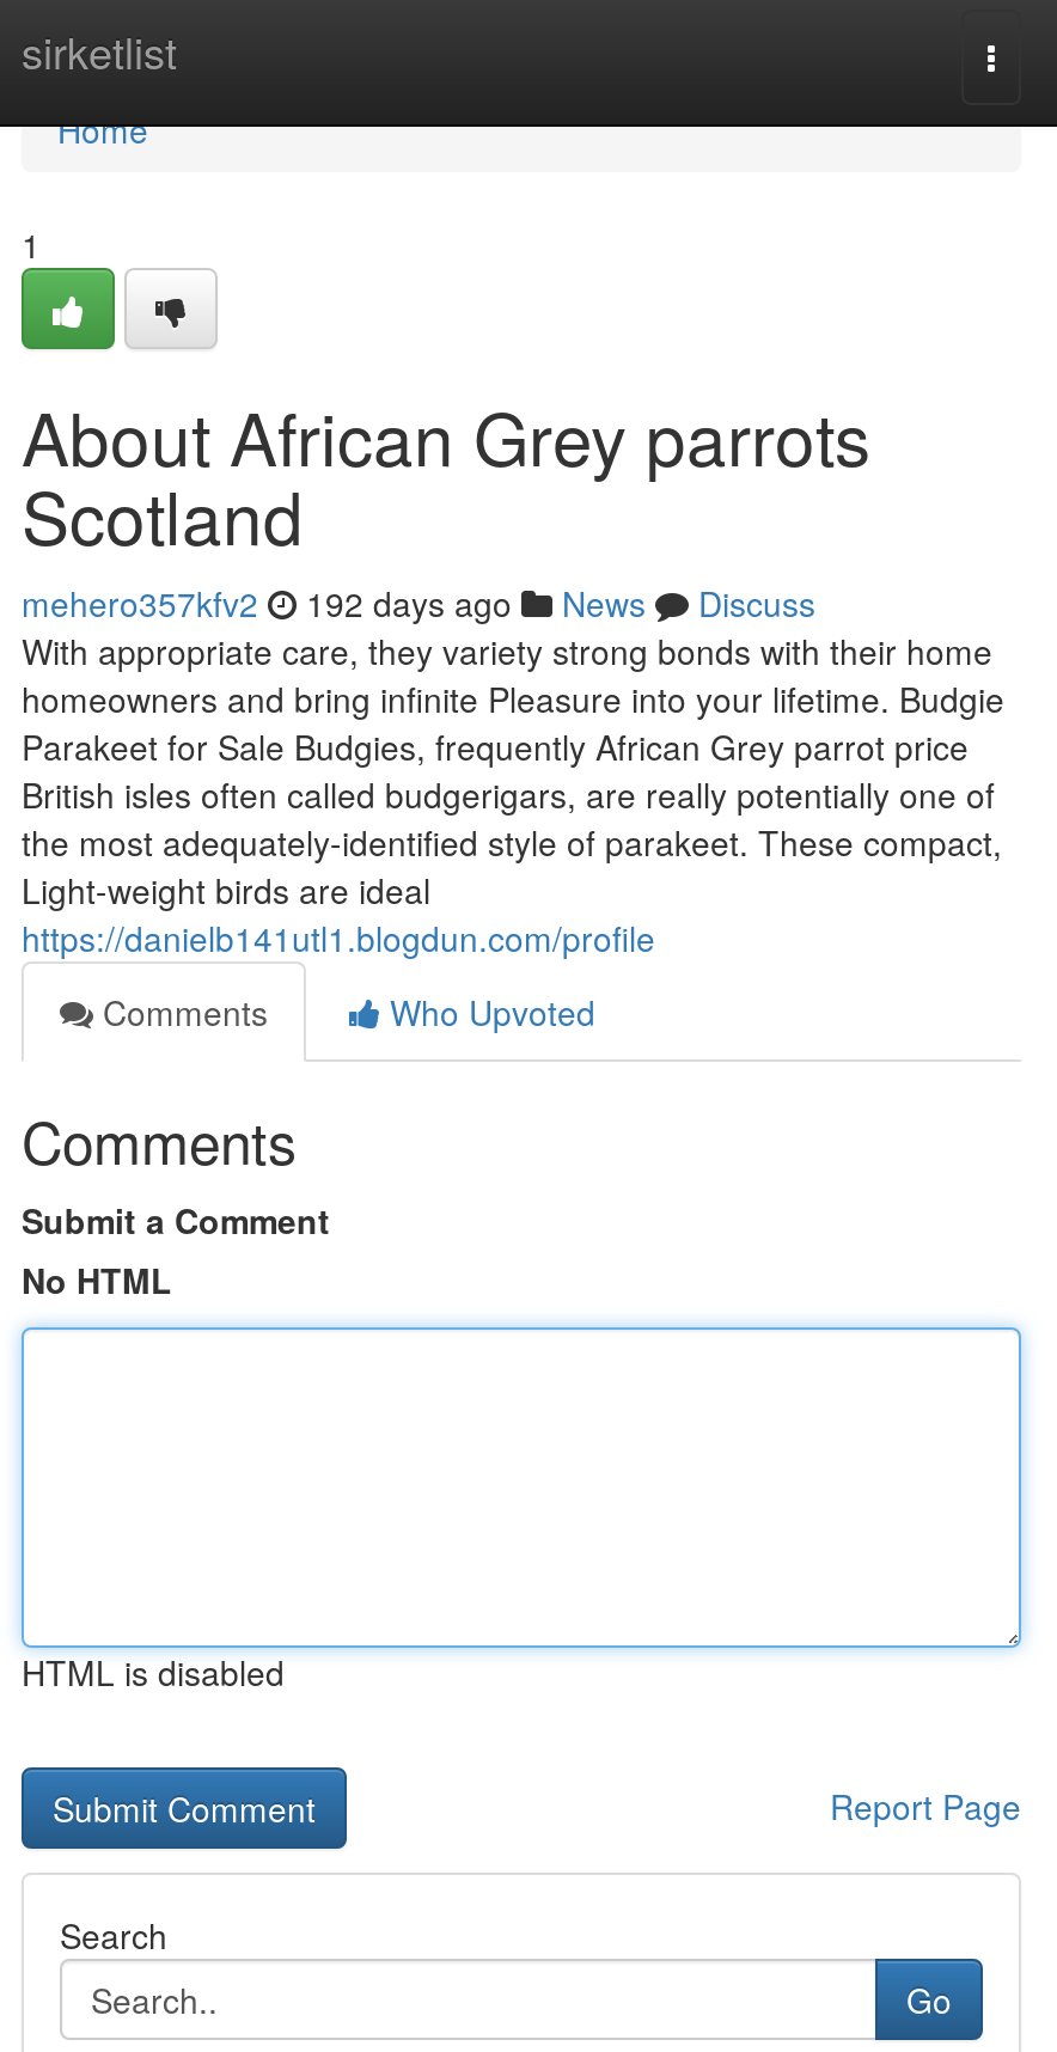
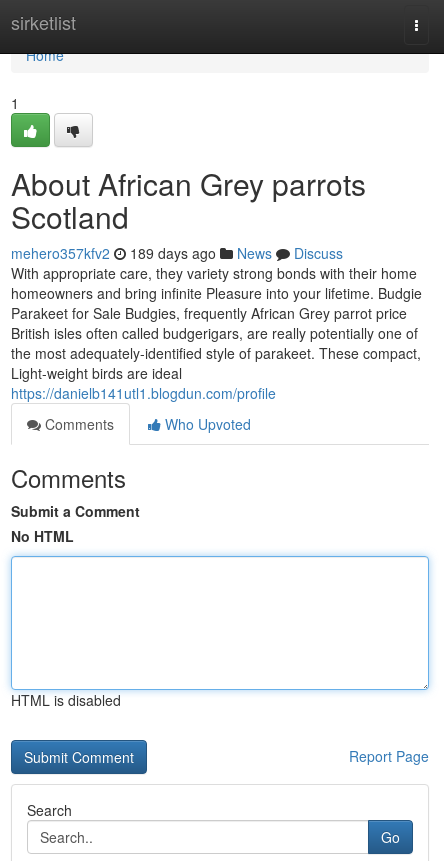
- mehero357kfv2 192 days ago News Discuss
+ mehero357kfv2 189 days ago News Discuss
